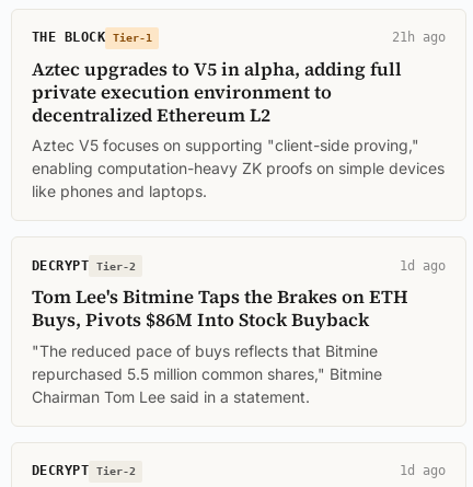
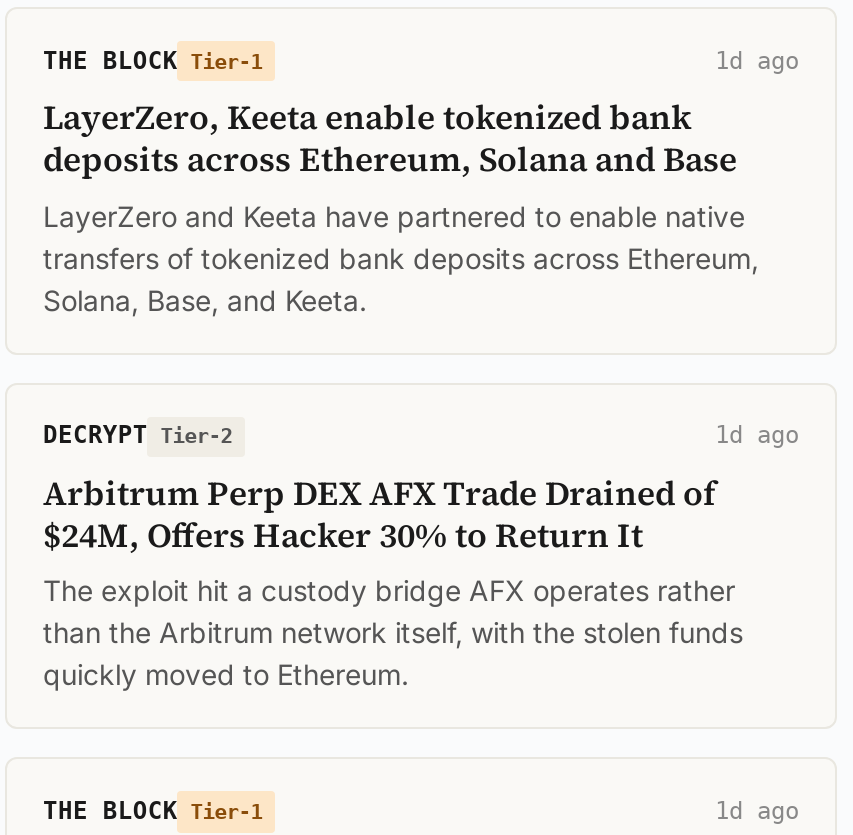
- 21h ago
+ 1d ago

- Aztec upgrades to V5 in alpha, adding full
- private execution environment to
- decentralized Ethereum L2
- Aztec V5 focuses on supporting "client-side proving,"
- enabling computation-heavy ZK proofs on simple devices
- like phones and laptops.
+ LayerZero, Keeta enable tokenized bank
+ deposits across Ethereum, Solana and Base
+ LayerZero and Keeta have partnered to enable native
+ transfers of tokenized bank deposits across Ethereum,
+ Solana, Base, and Keeta.

- Tom Lee's Bitmine Taps the Brakes on ETH
- Buys, Pivots $86M Into Stock Buyback
- "The reduced pace of buys reflects that Bitmine
- repurchased 5.5 million common shares," Bitmine
- Chairman Tom Lee said in a statement.
+ Arbitrum Perp DEX AFX Trade Drained of
+ $24M, Offers Hacker 30% to Return It
+ The exploit hit a custody bridge AFX operates rather
+ than the Arbitrum network itself, with the stolen funds
+ quickly moved to Ethereum.

- DECRYPT Tier-2
+ THE BLOCK Tier-1
